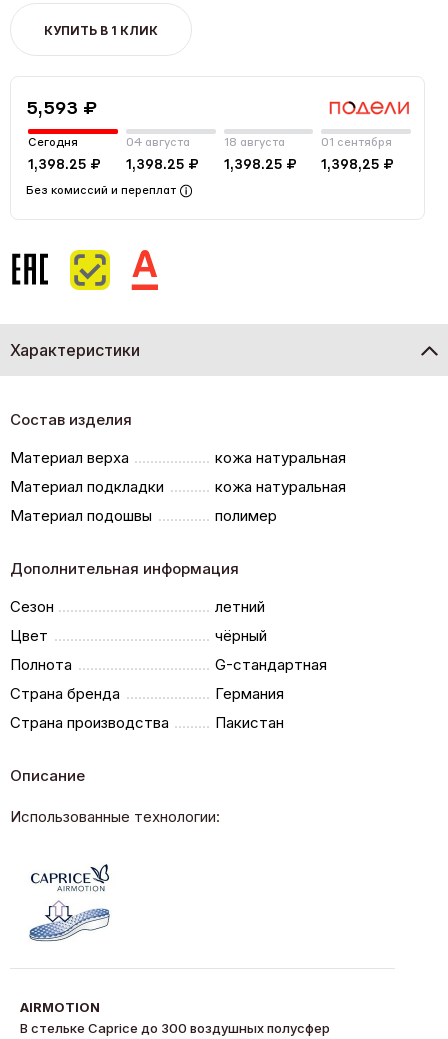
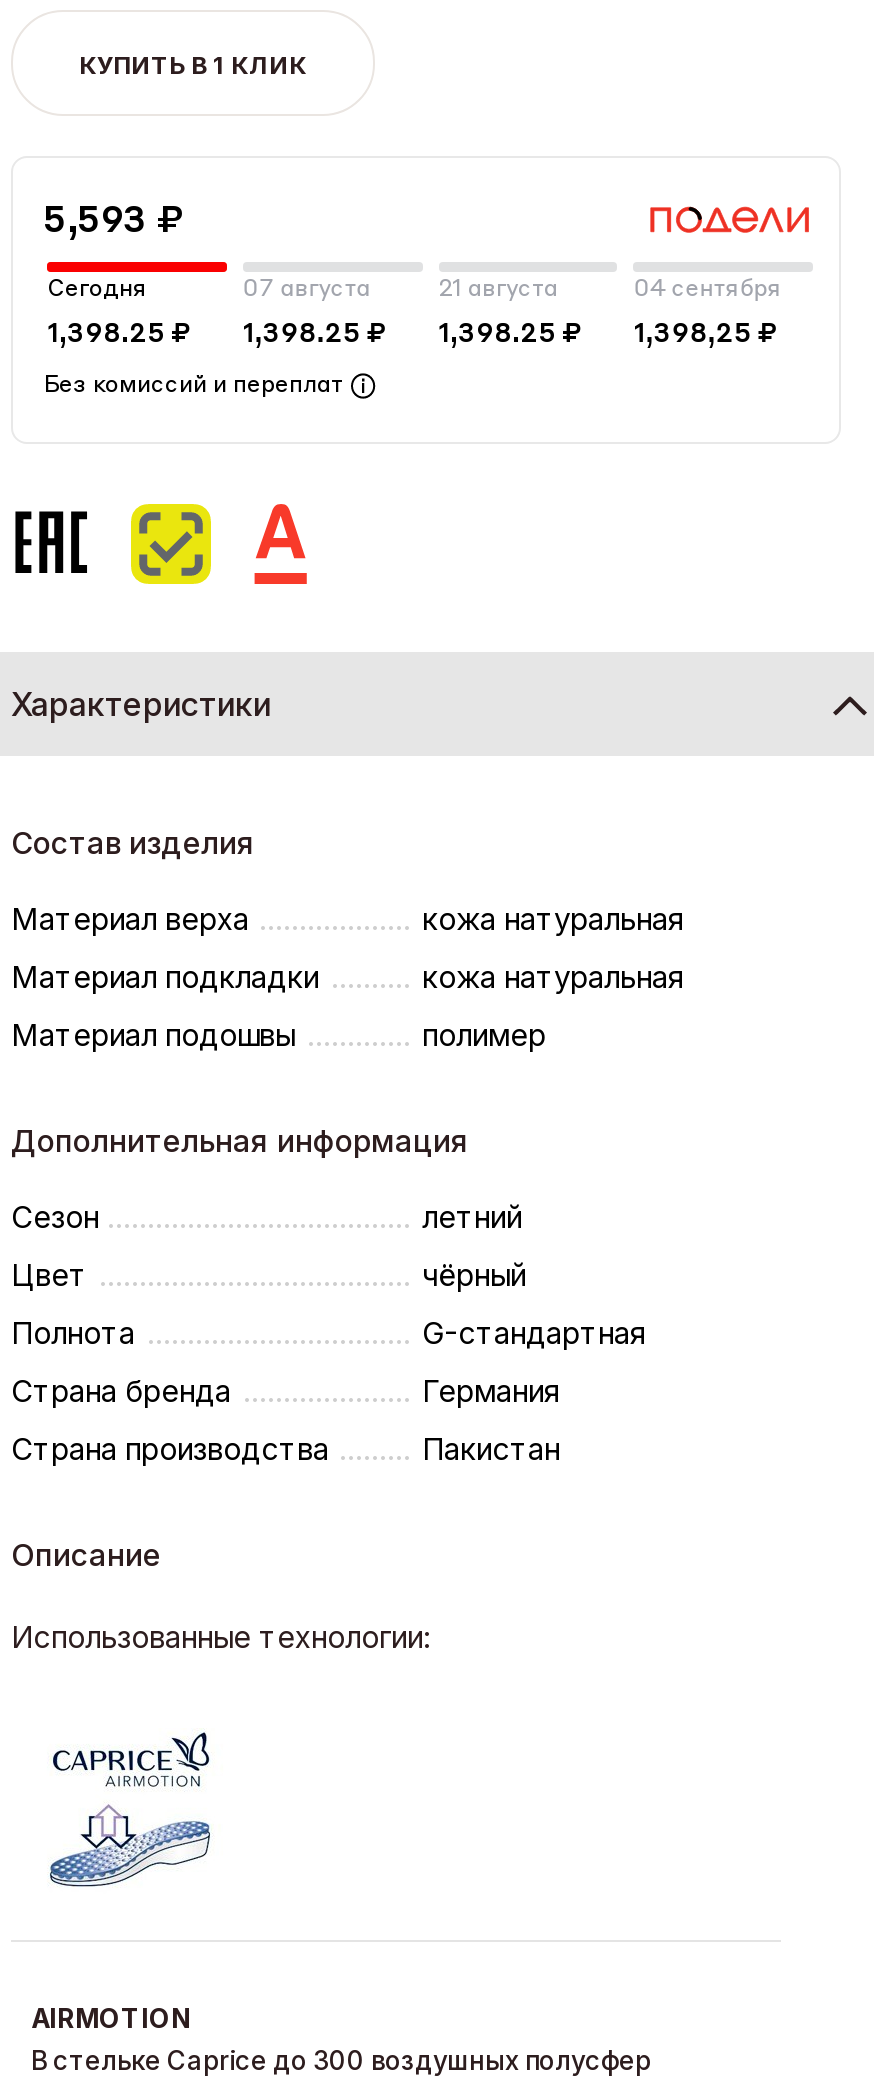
- 04 августа
+ 07 августа

- 18 августа
+ 21 августа

- 01 сентября
+ 04 сентября
